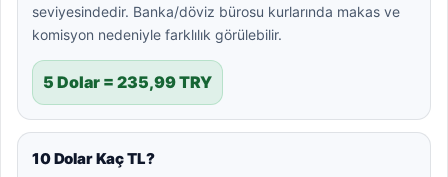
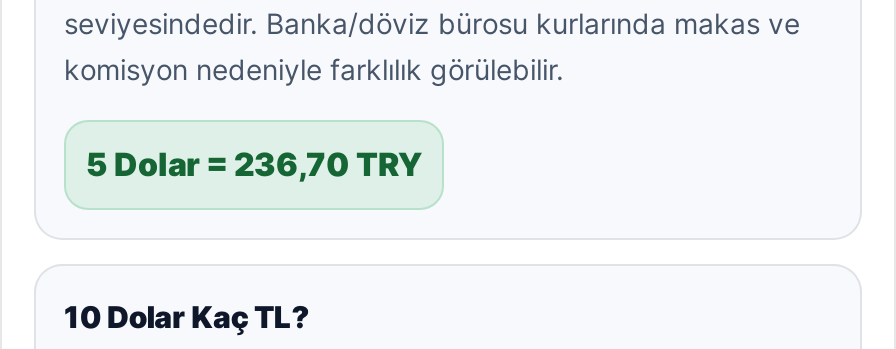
- 5 Dolar = 235,99 TRY
+ 5 Dolar = 236,70 TRY
